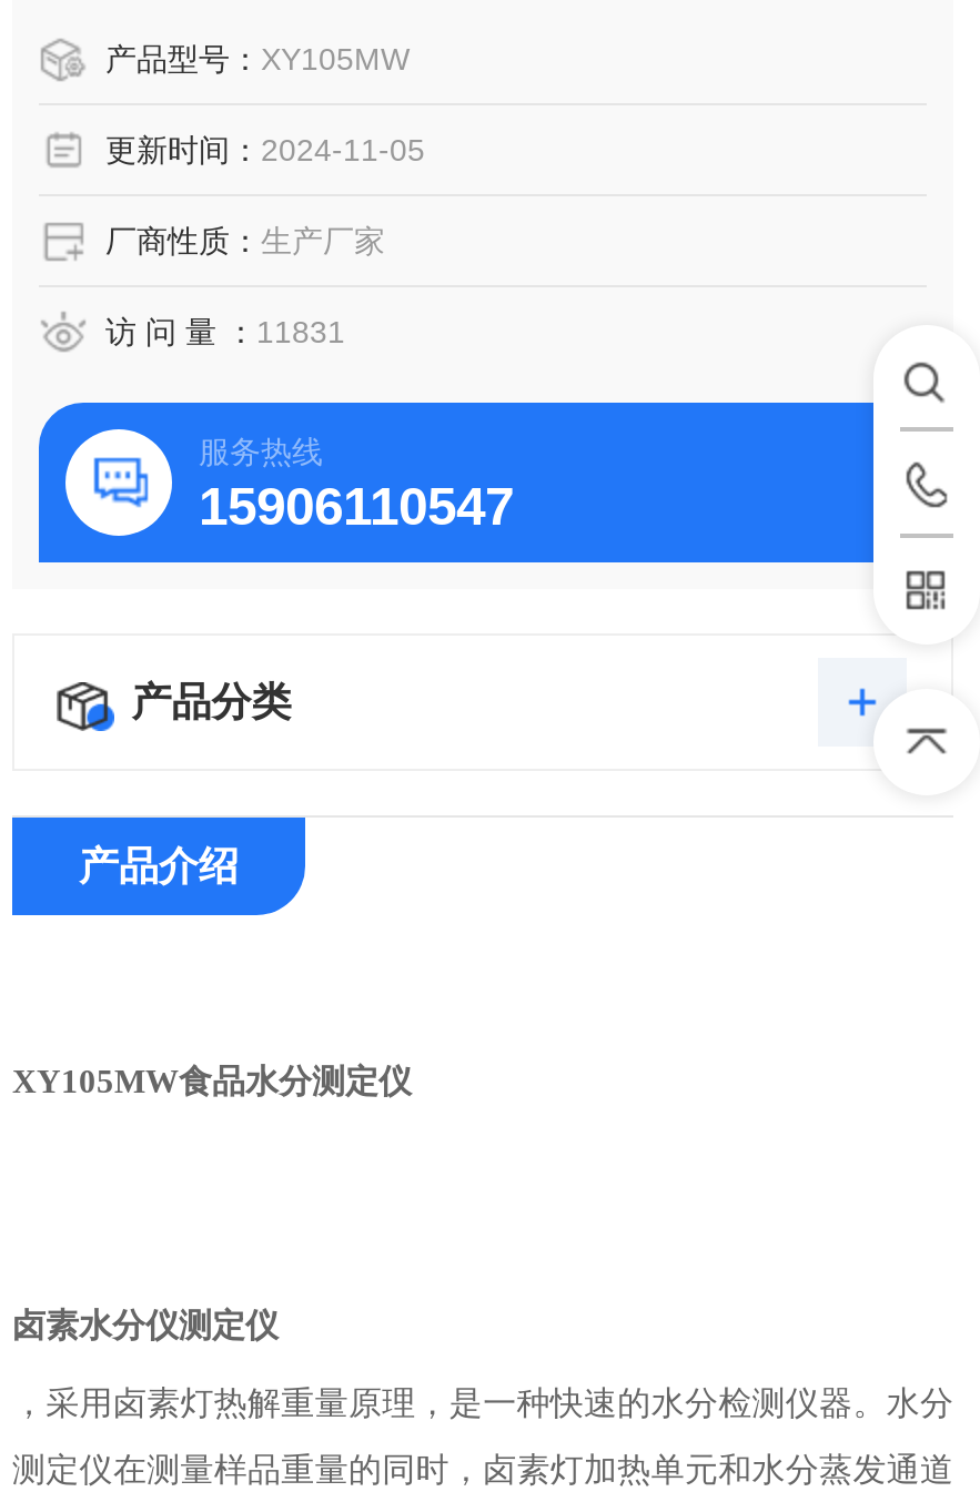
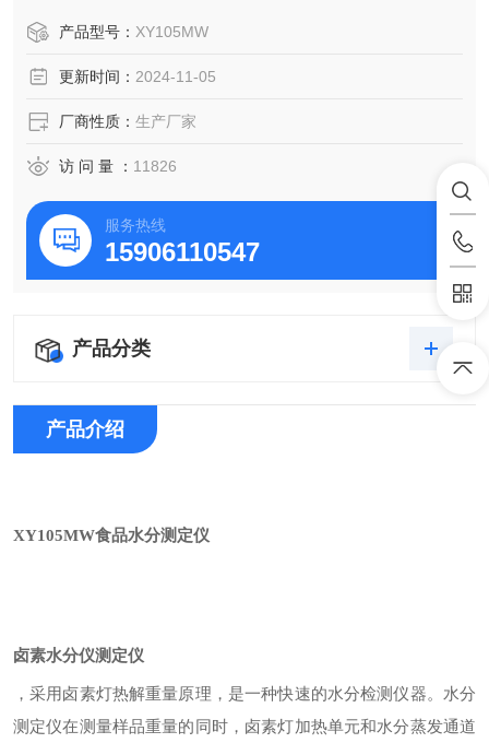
- 访 问 量 ：11831
+ 访 问 量 ：11826
